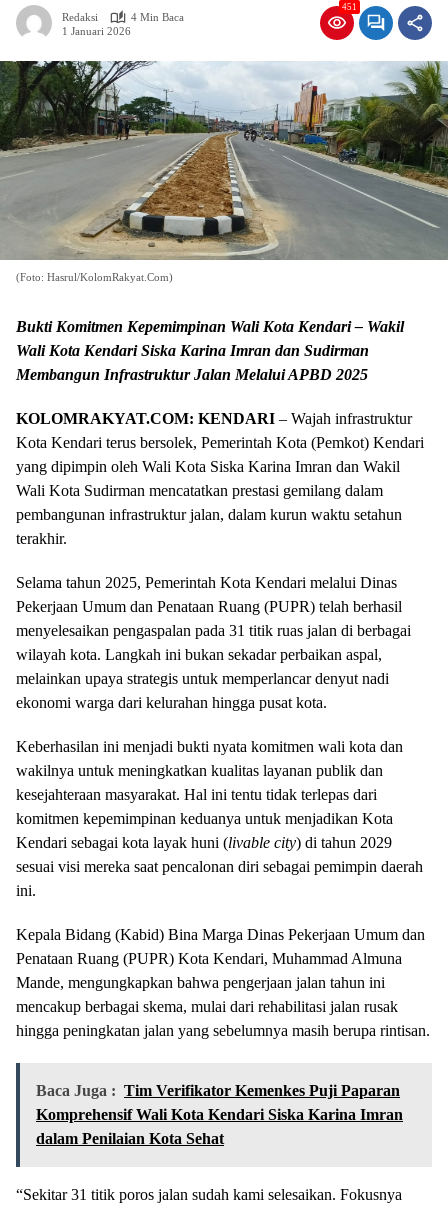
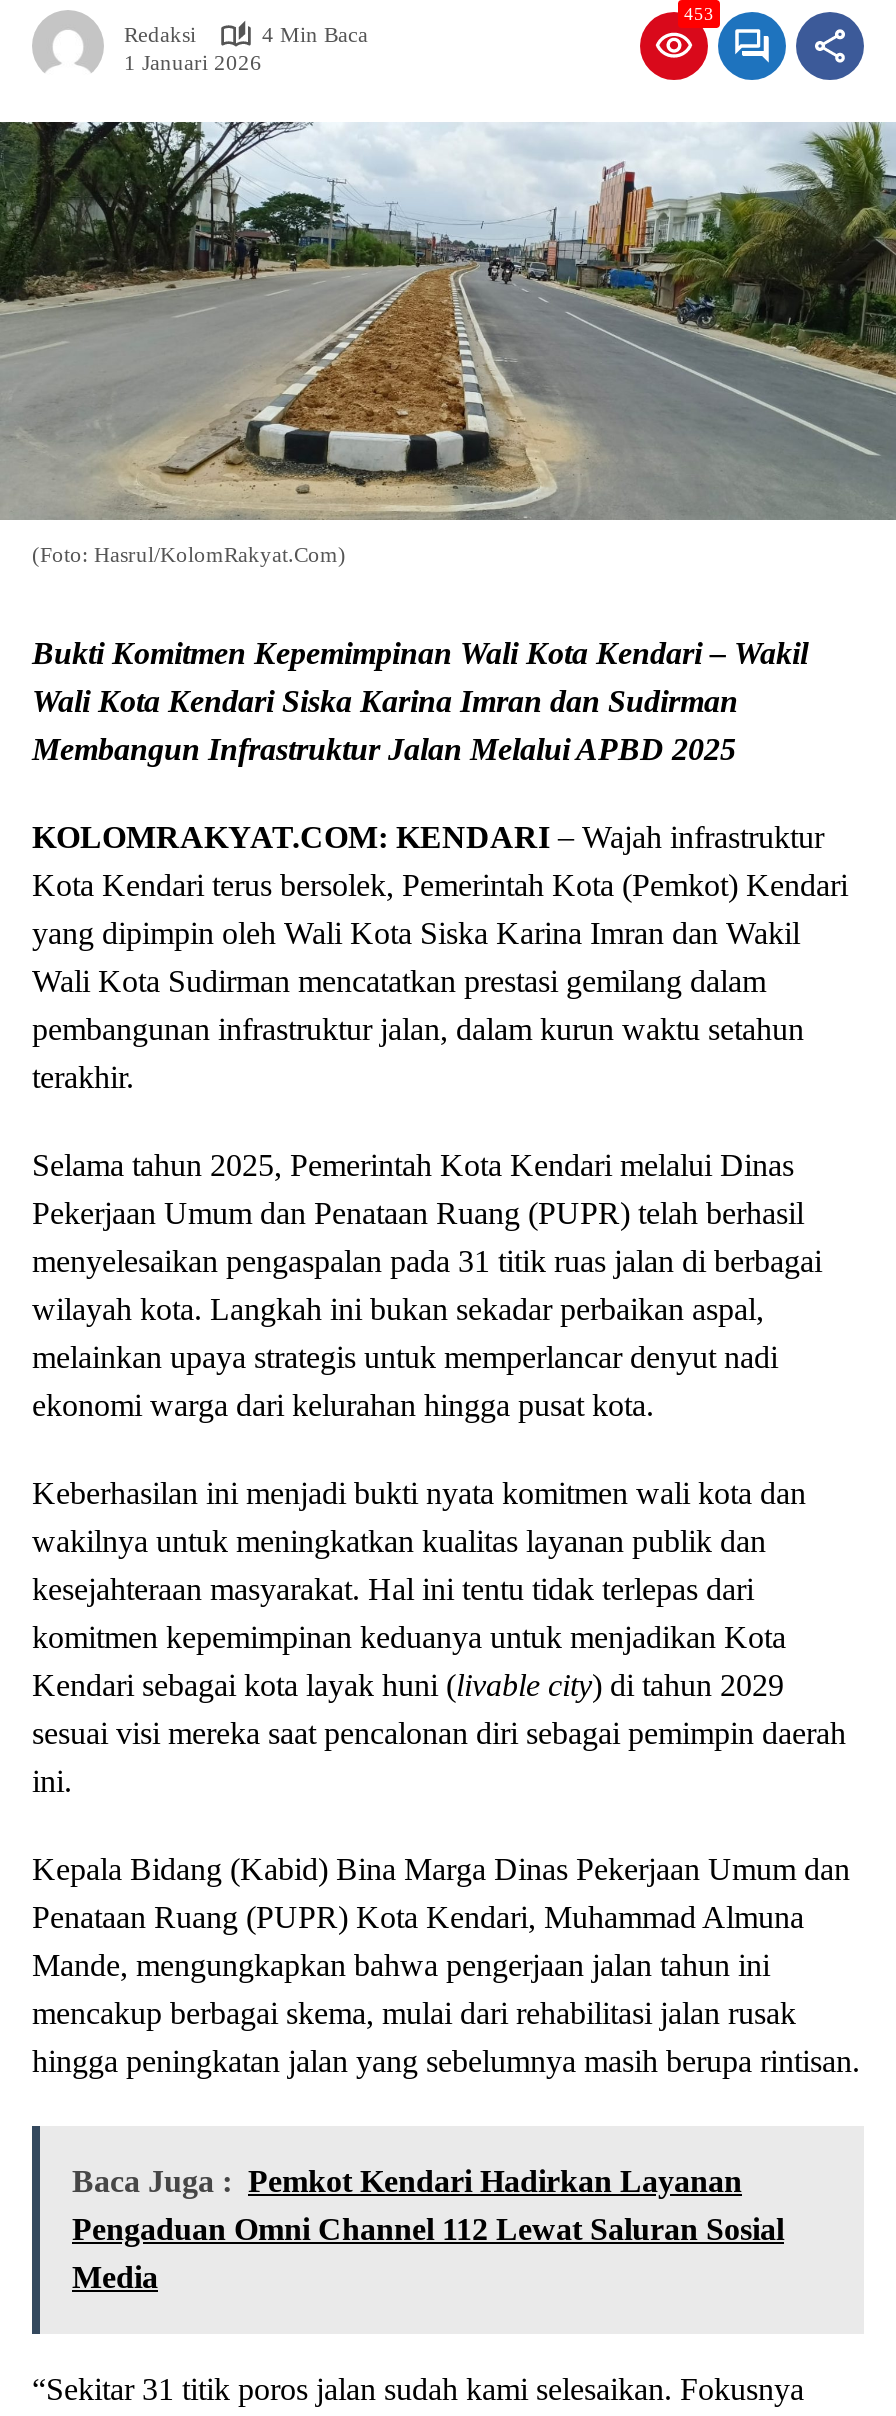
- 451
+ 453

- Baca Juga : Tim Verifikator Kemenkes Puji Paparan
- Komprehensif Wali Kota Kendari Siska Karina Imran
- dalam Penilaian Kota Sehat
+ Baca Juga : Pemkot Kendari Hadirkan Layanan
+ Pengaduan Omni Channel 112 Lewat Saluran Sosial
+ Media
